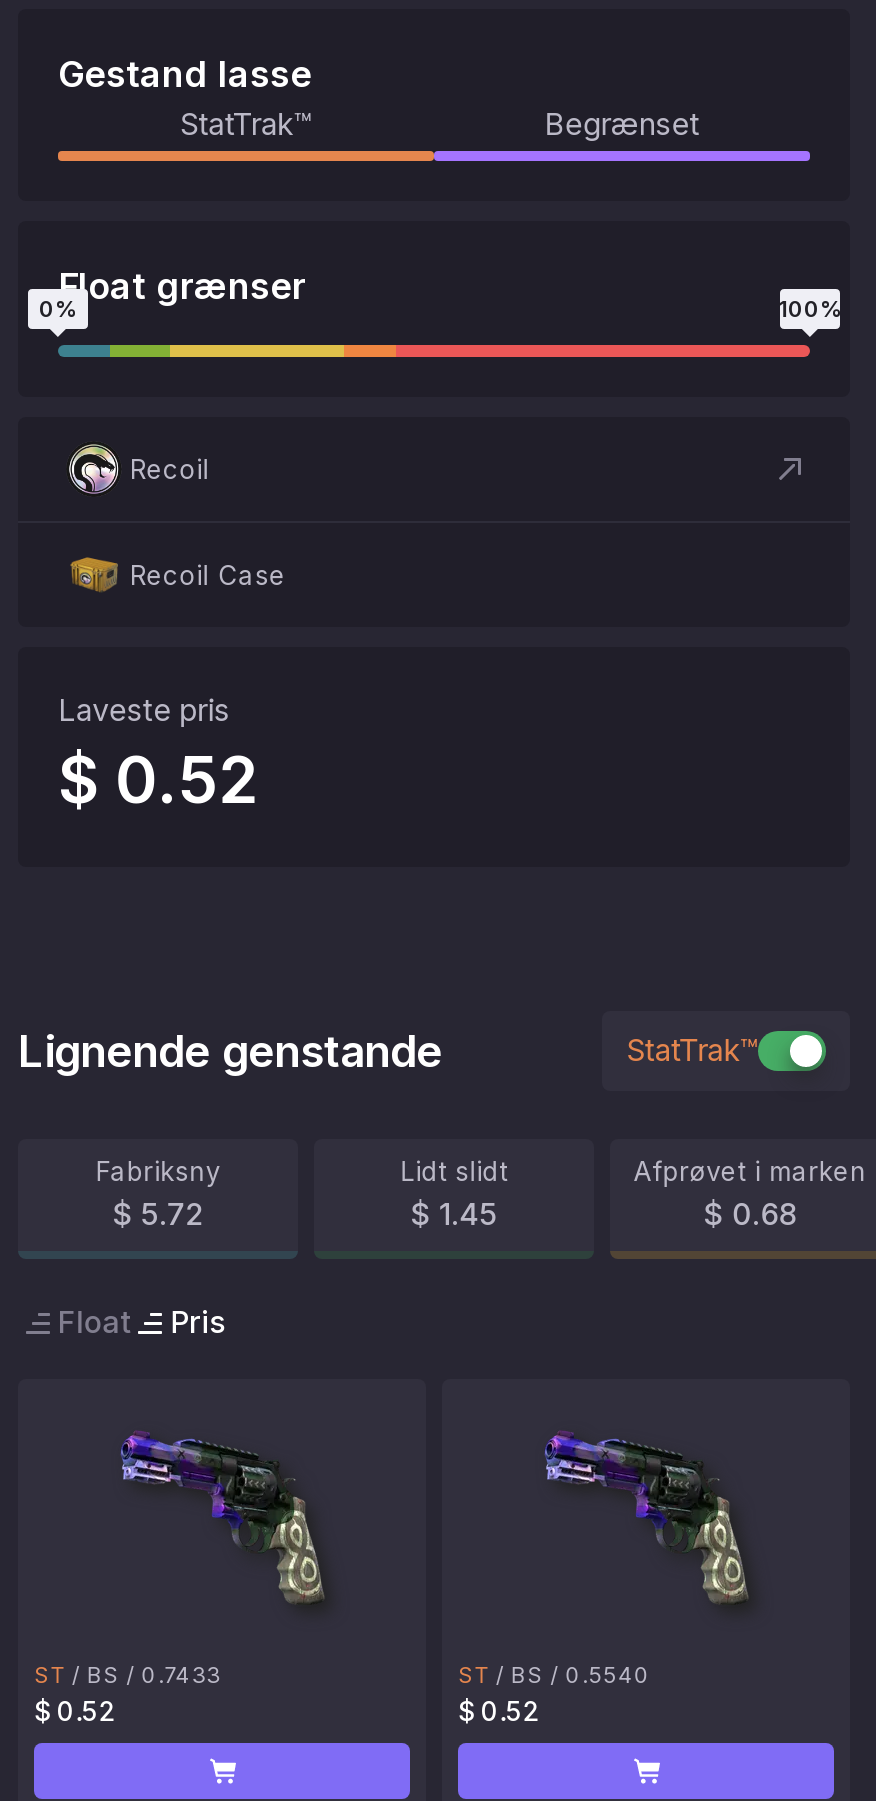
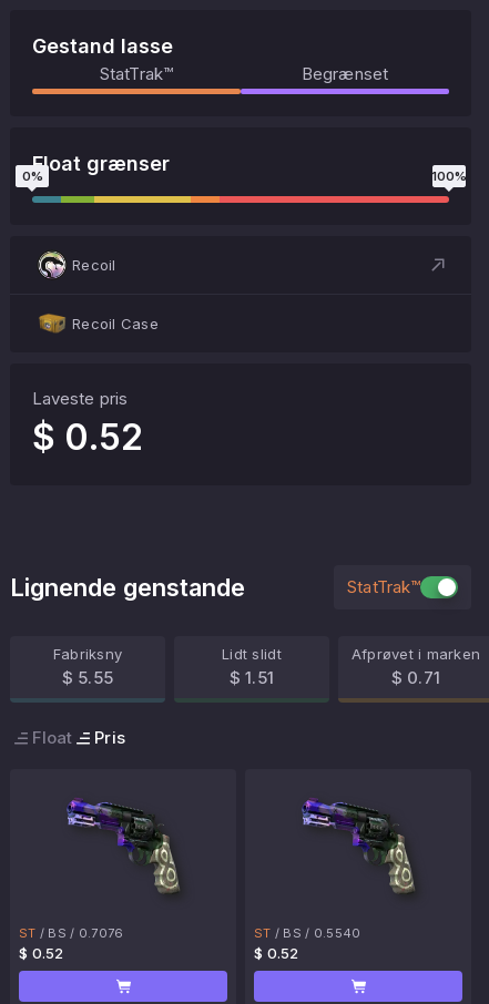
- $ 5.72
+ $ 5.55

- $ 1.45
+ $ 1.51

- $ 0.68
+ $ 0.71

- ST / BS / 0.7433
+ ST / BS / 0.7076
